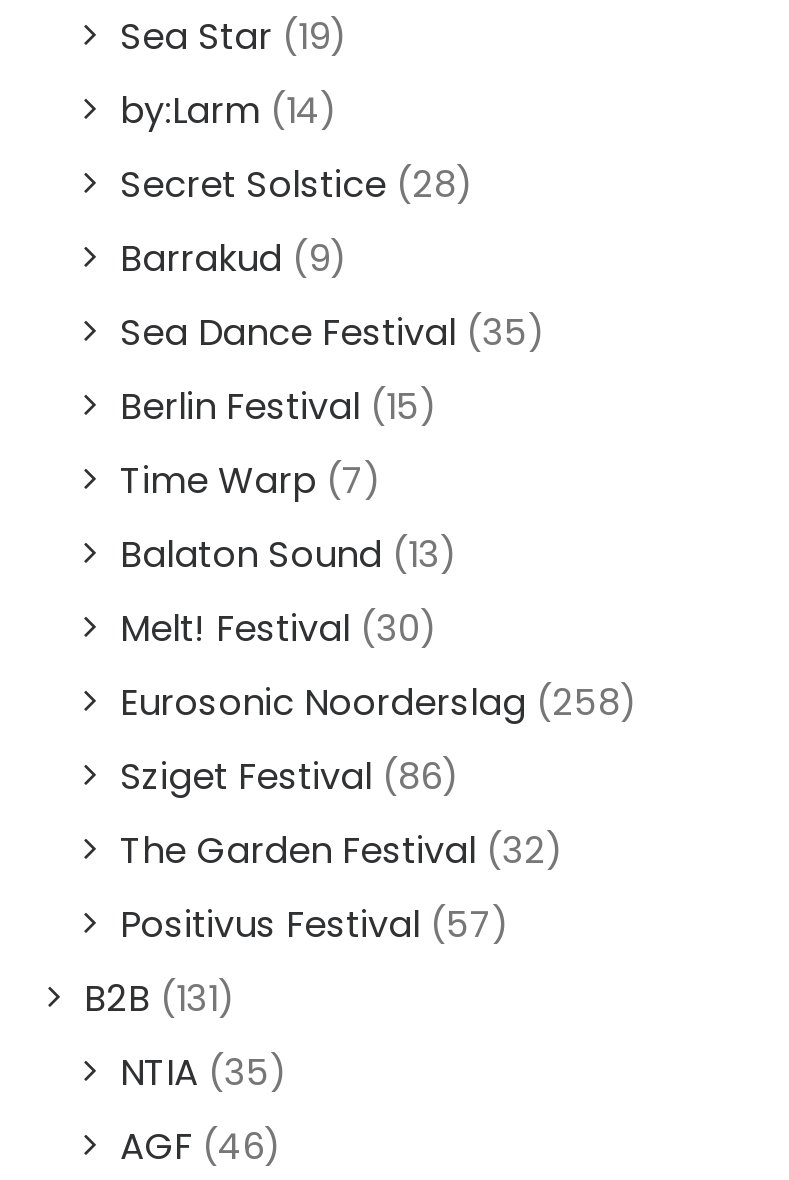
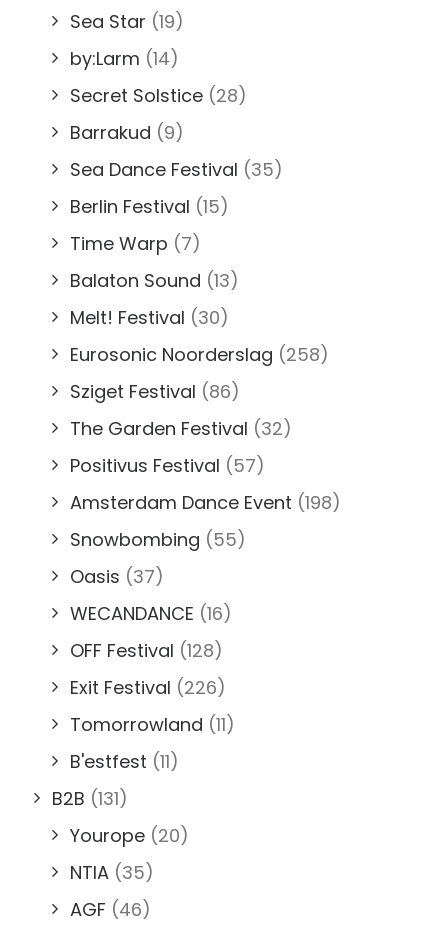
+ Amsterdam Dance Event (198)
+ Snowbombing (55)
+ Oasis (37)
+ WECANDANCE (16)
+ OFF Festival (128)
+ Exit Festival (226)
+ Tomorrowland (11)
+ B'estfest (11)

+ Yourope (20)
